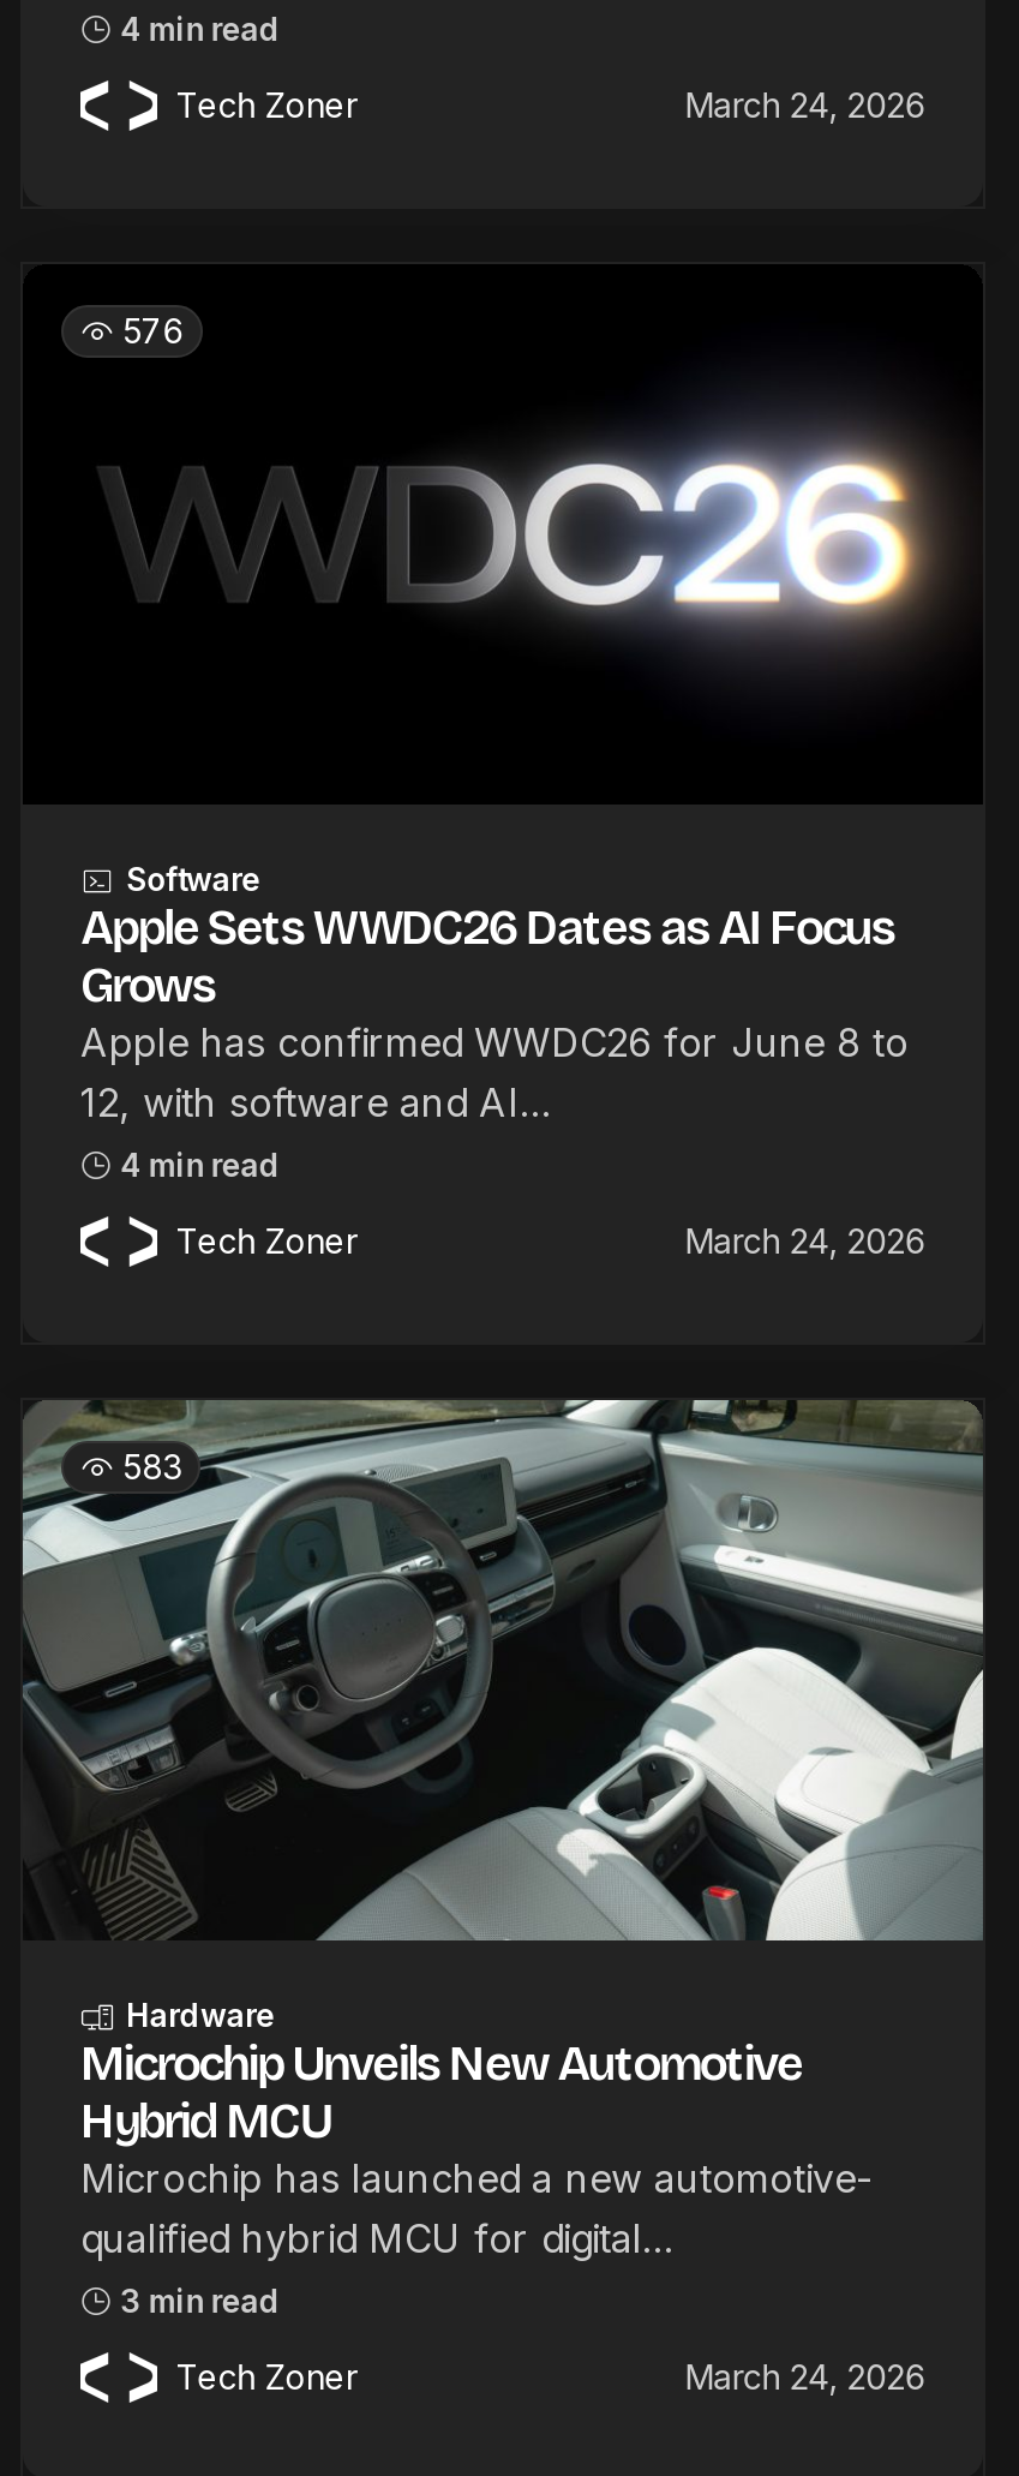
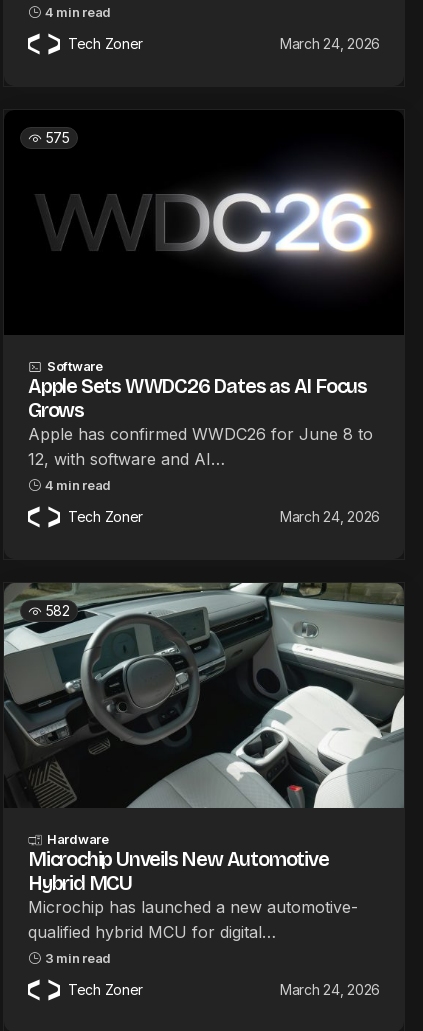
- 576
+ 575

- 583
+ 582
